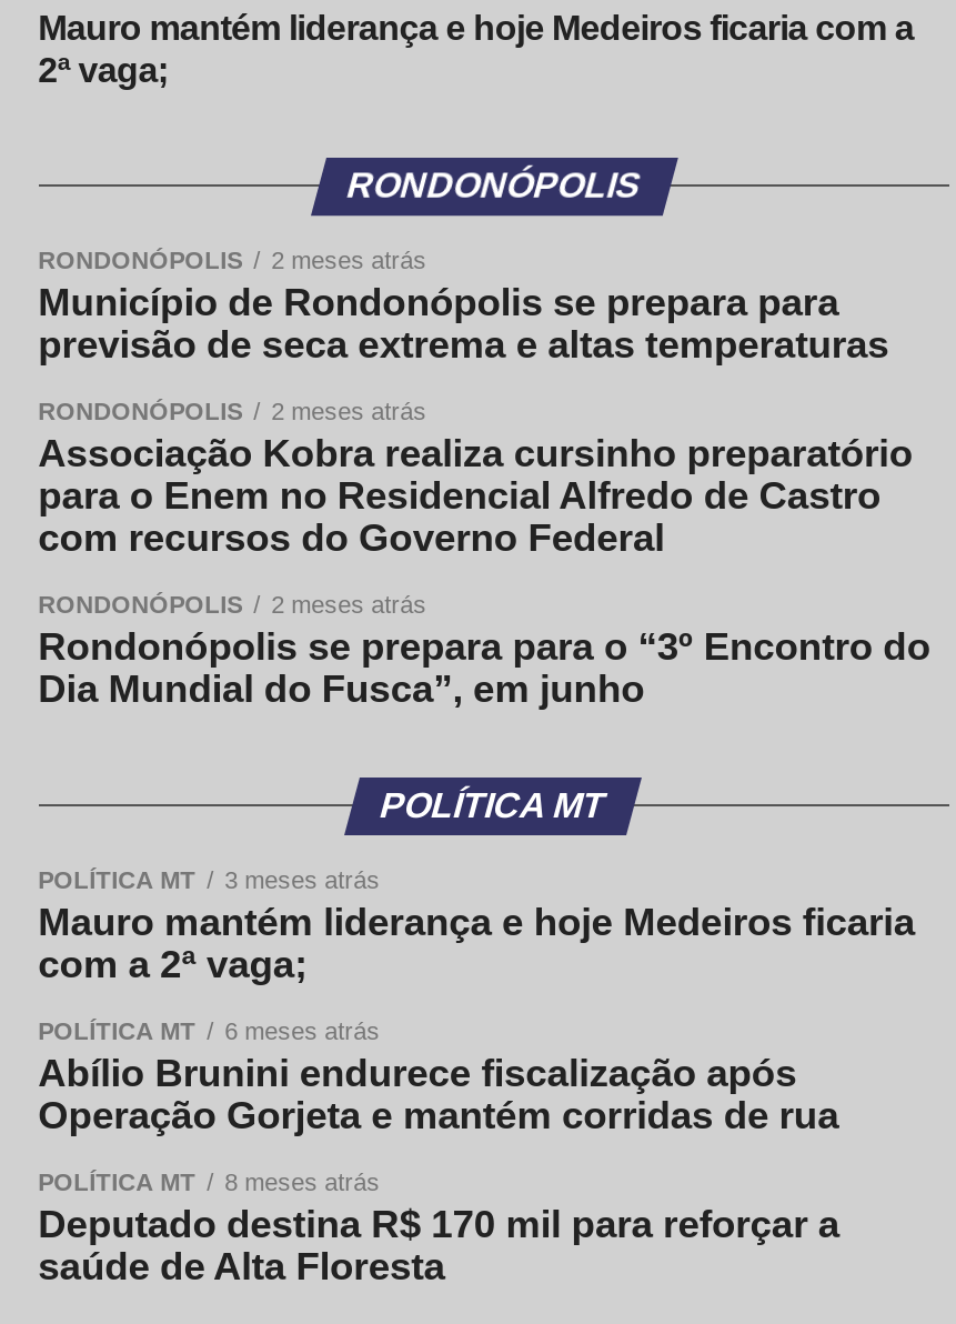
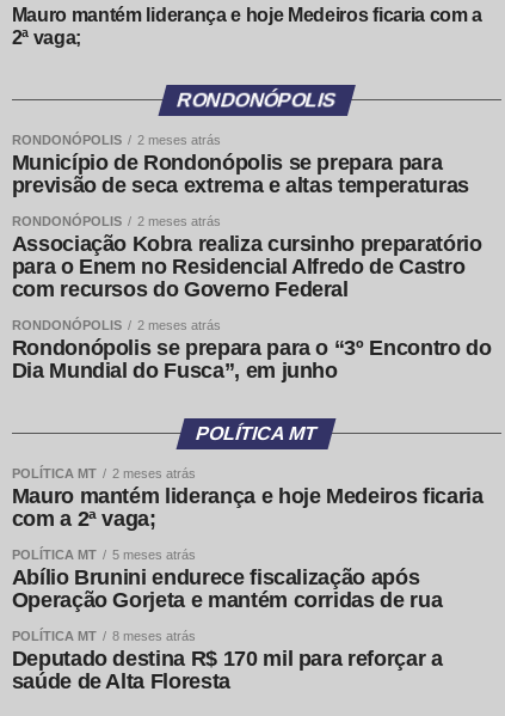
- POLÍTICA MT 3 meses atrás
+ POLÍTICA MT 2 meses atrás

- POLÍTICA MT 6 meses atrás
+ POLÍTICA MT 5 meses atrás
